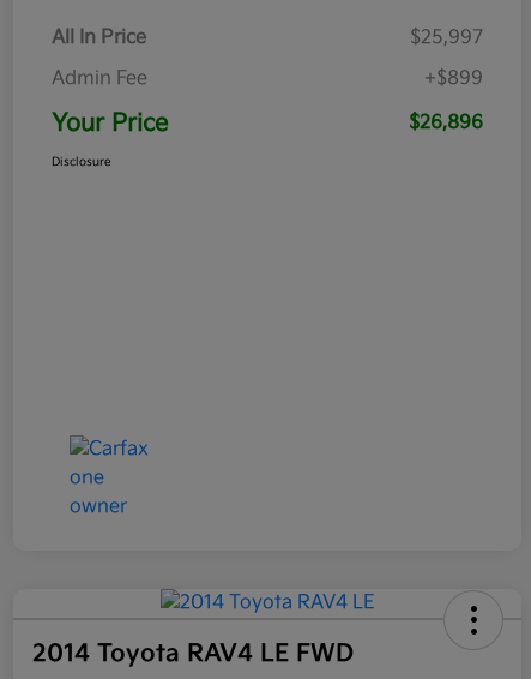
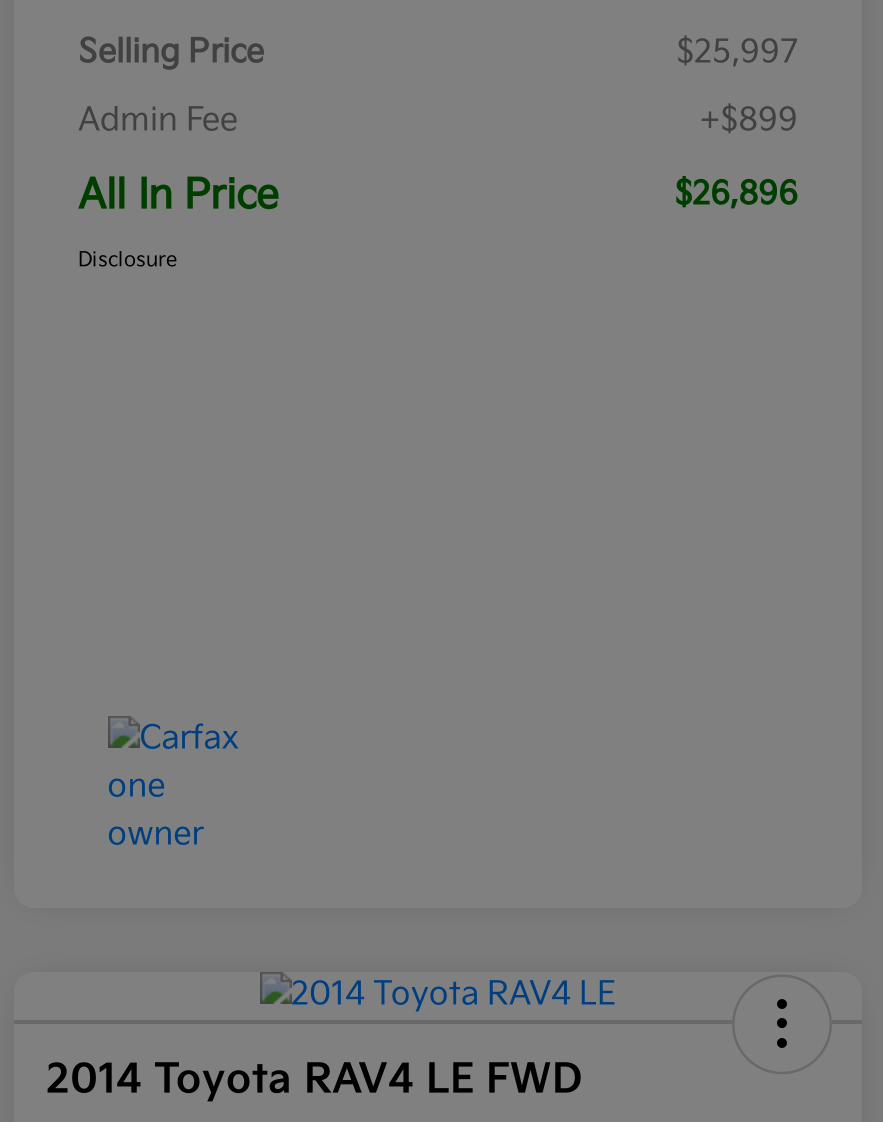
moved down: All In Price

+ Selling Price

- Your Price
